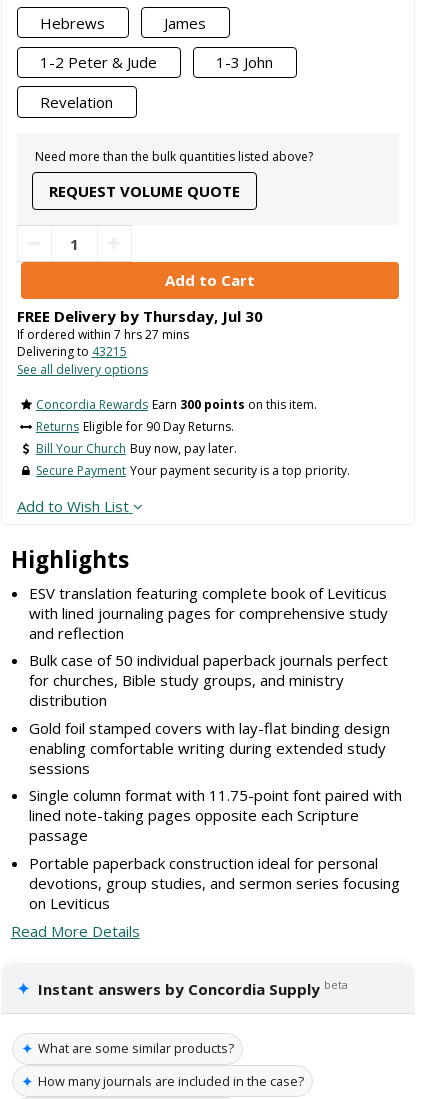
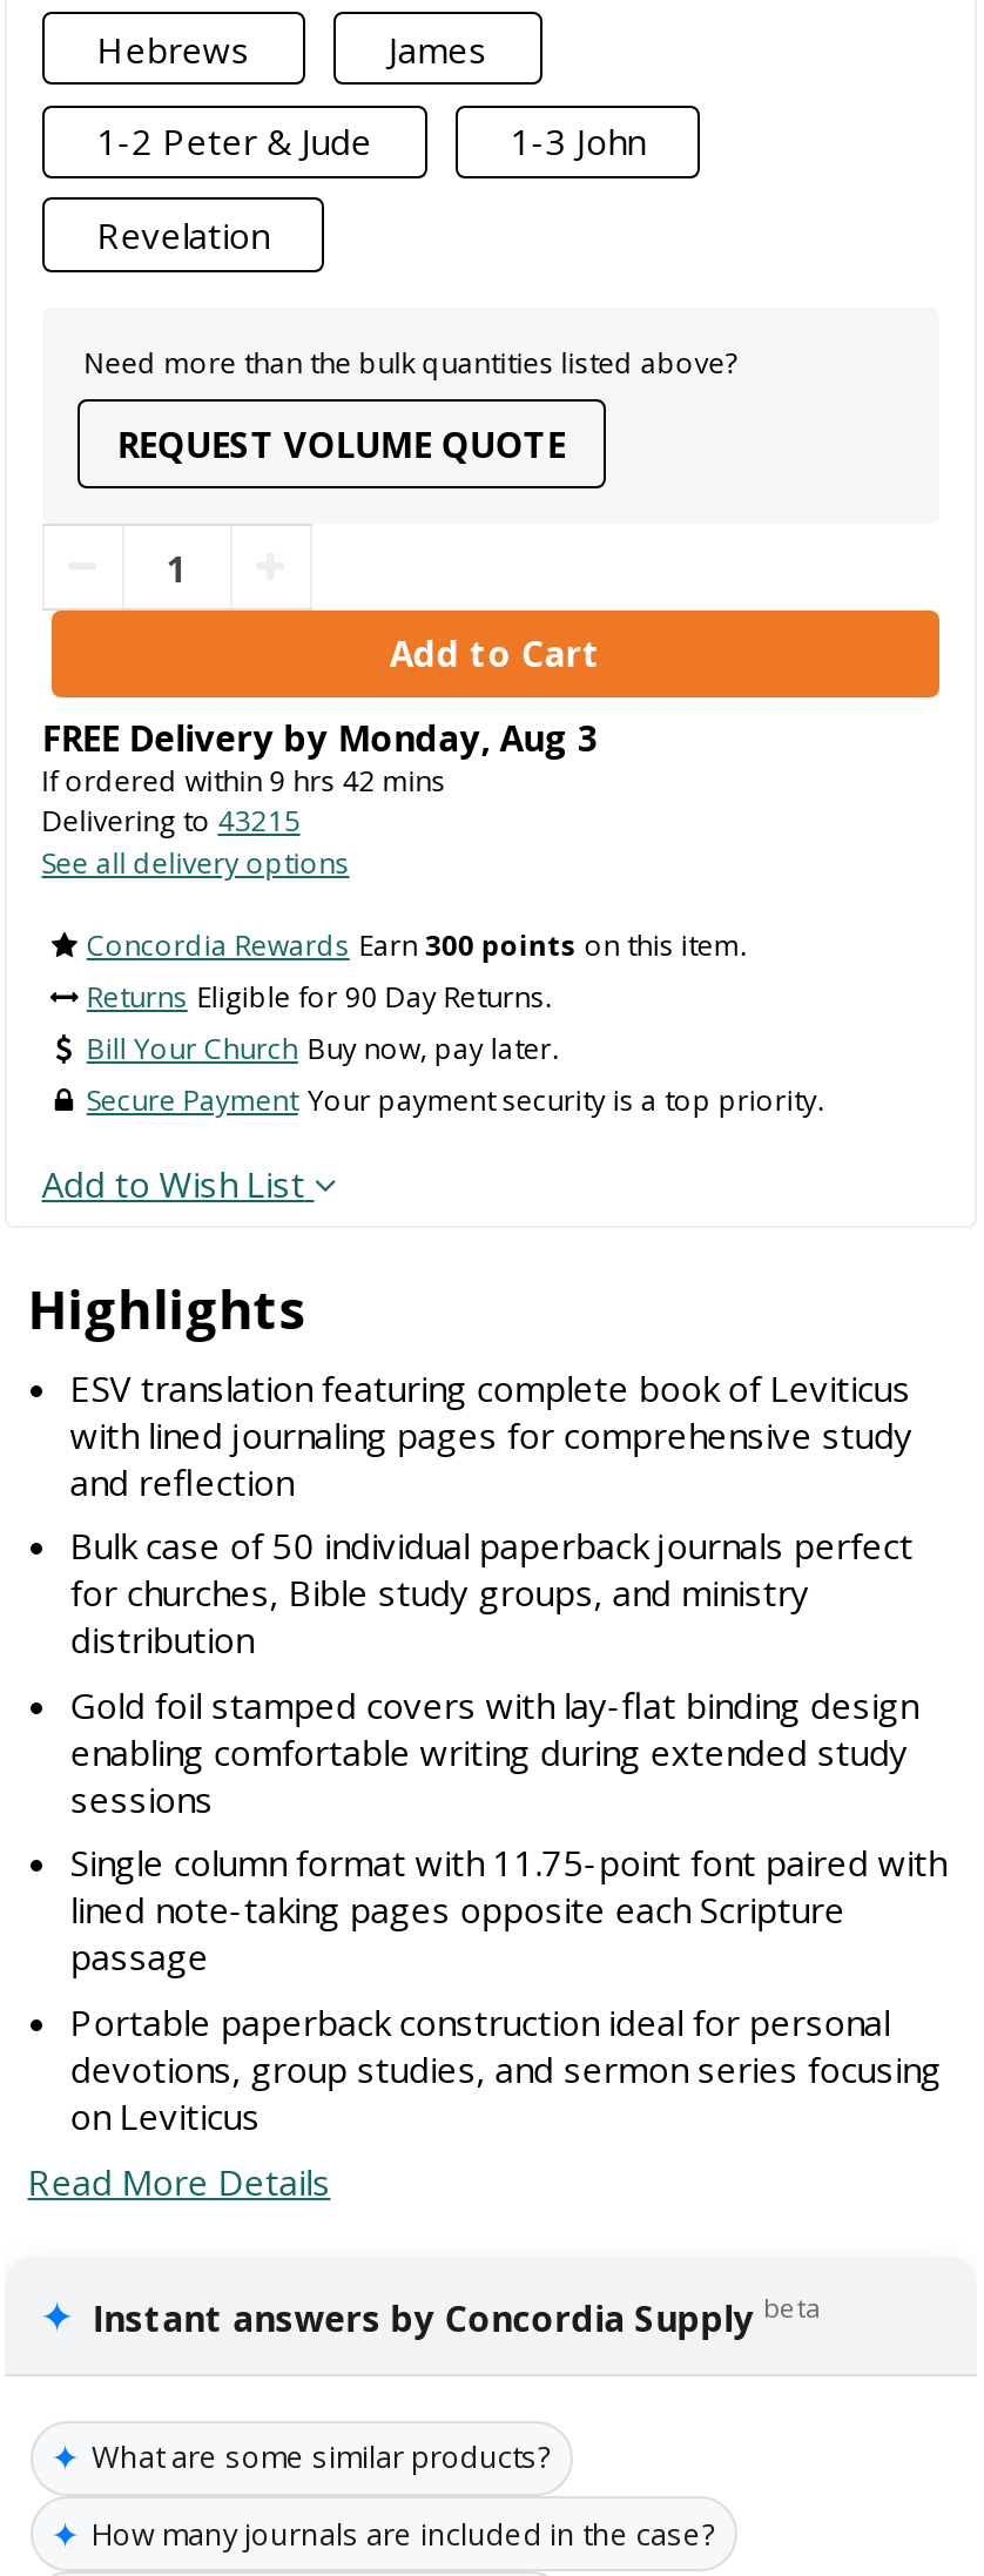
- FREE Delivery by Thursday, Jul 30
+ FREE Delivery by Monday, Aug 3

- If ordered within 7 hrs 27 mins
+ If ordered within 9 hrs 42 mins
